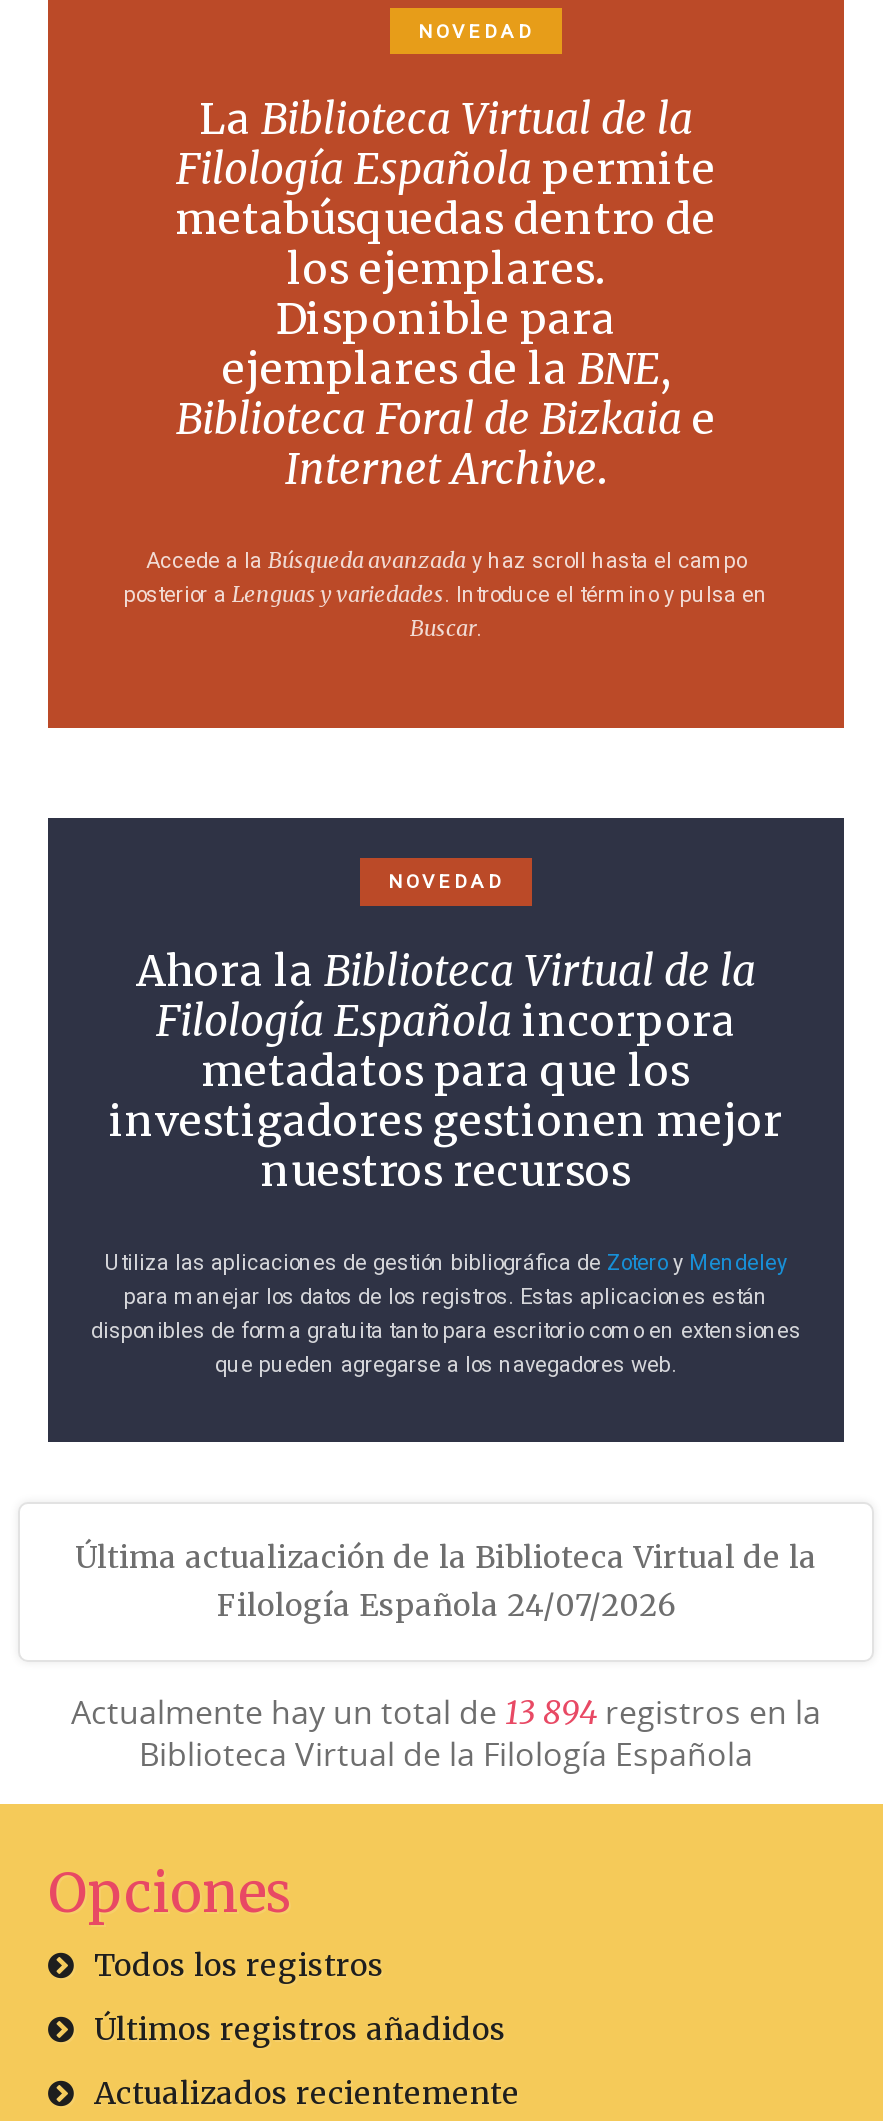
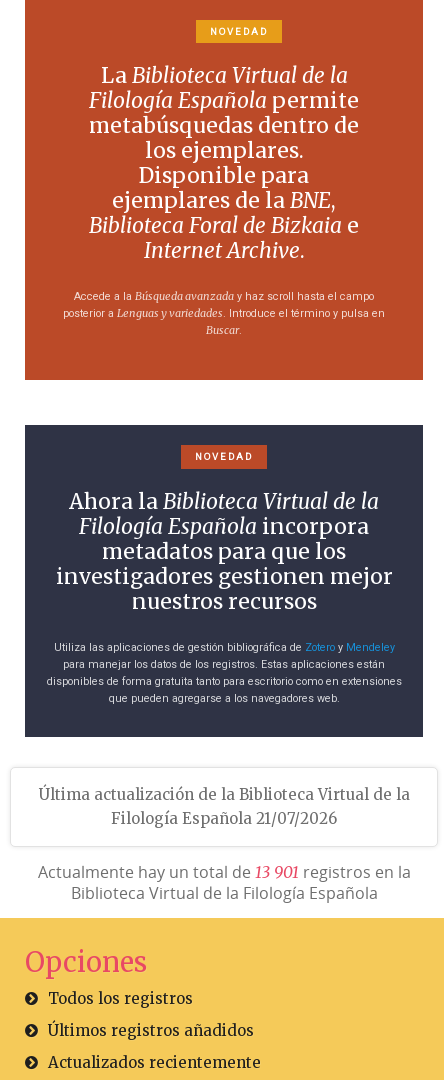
- Filología Española 24/07/2026
+ Filología Española 21/07/2026

- Actualmente hay un total de 13 894 registros en la
+ Actualmente hay un total de 13 901 registros en la
